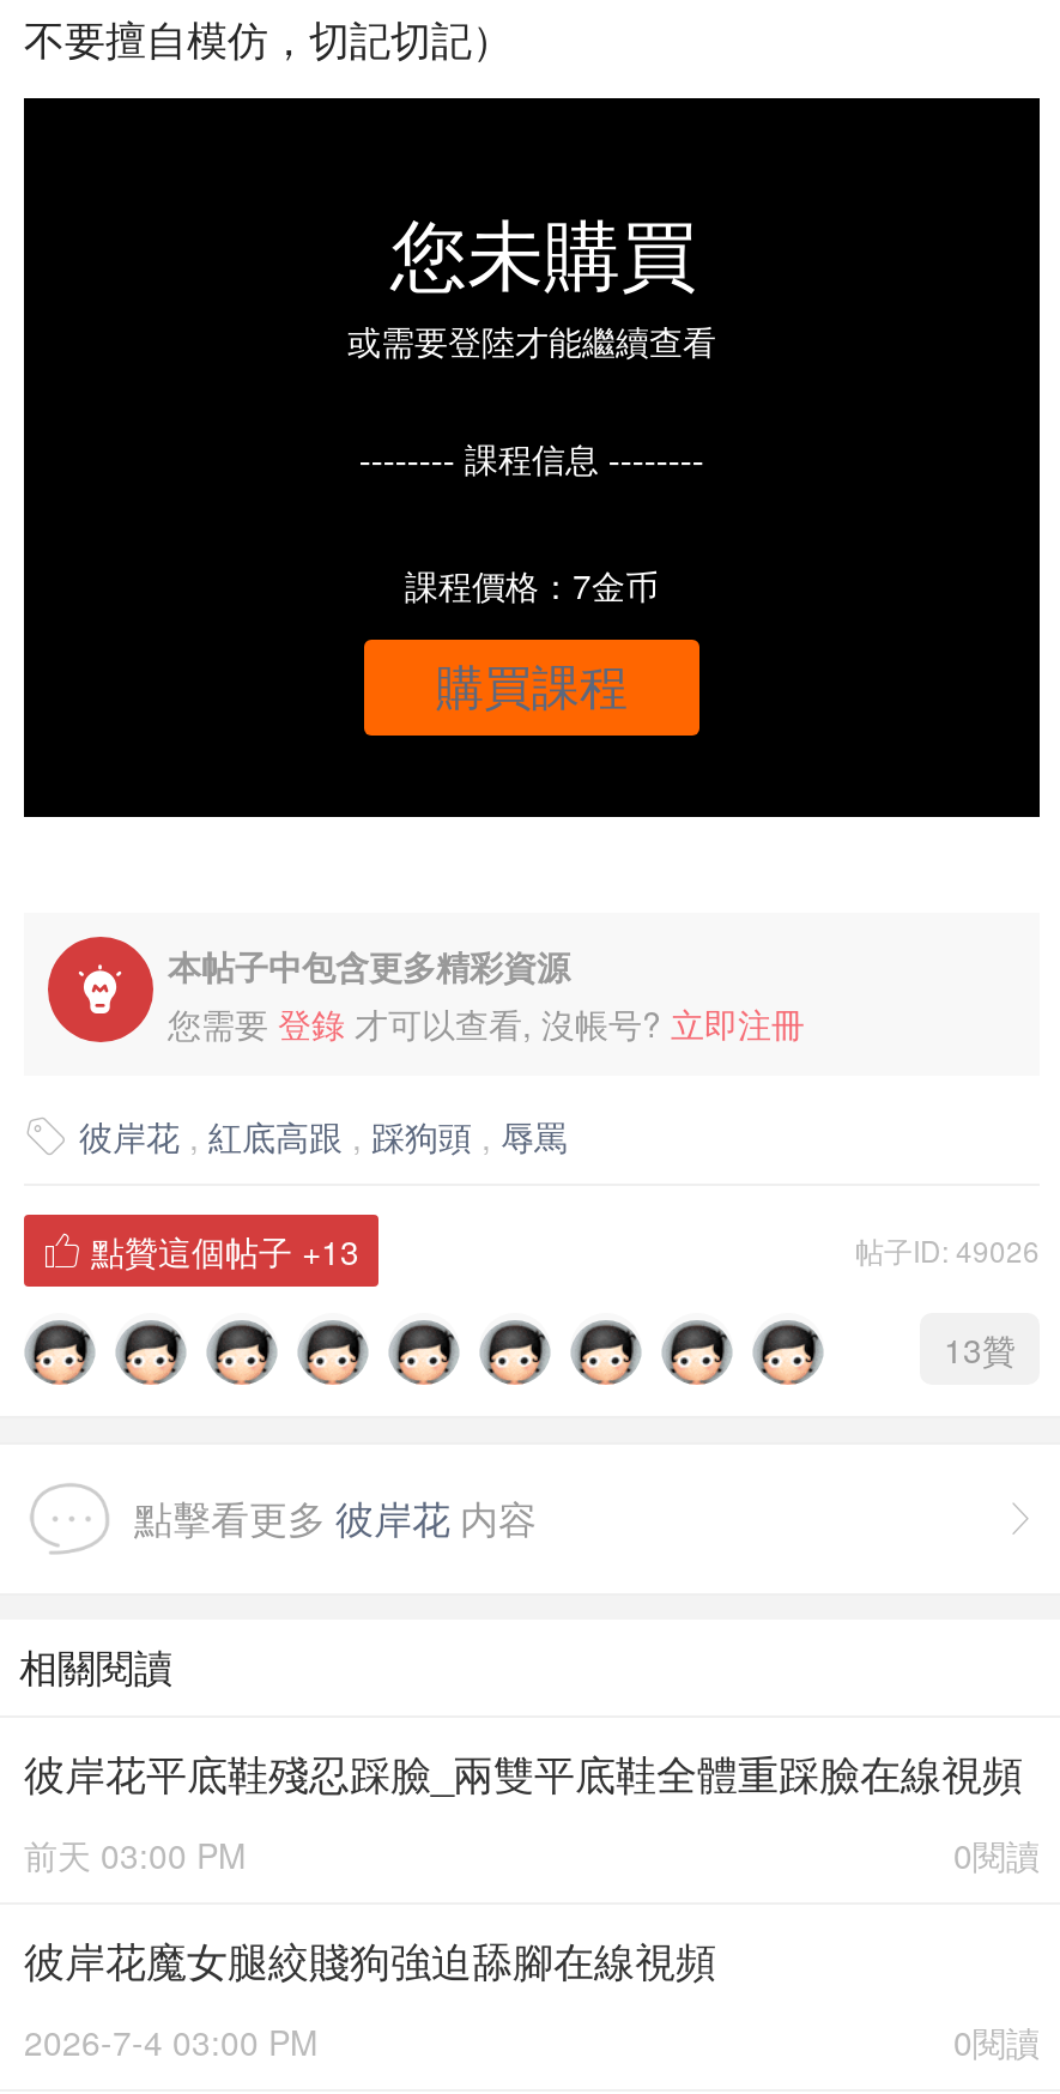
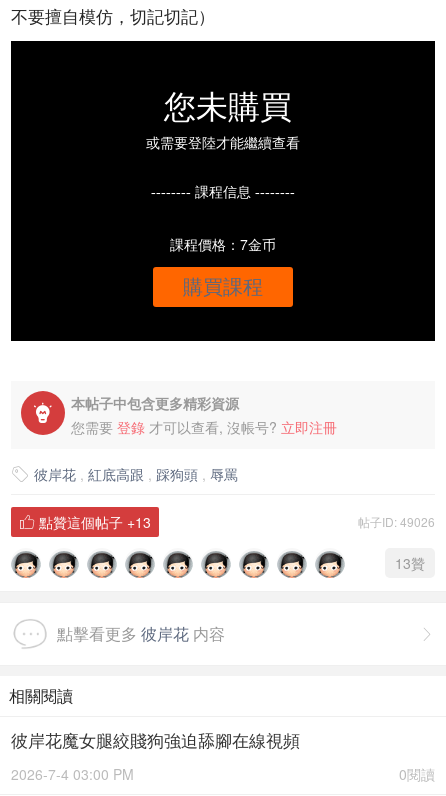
- 彼岸花平底鞋殘忍踩臉_兩雙平底鞋全體重踩臉在線視頻
- 0閱讀
- 前天 03:00 PM
